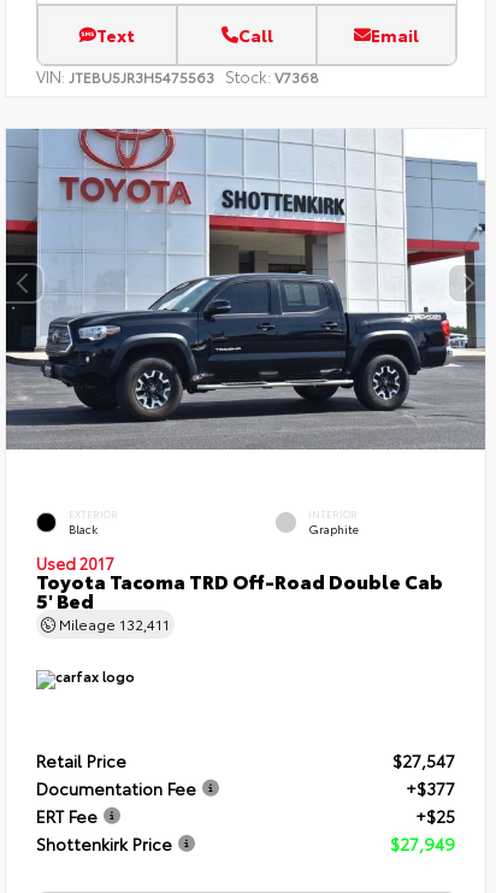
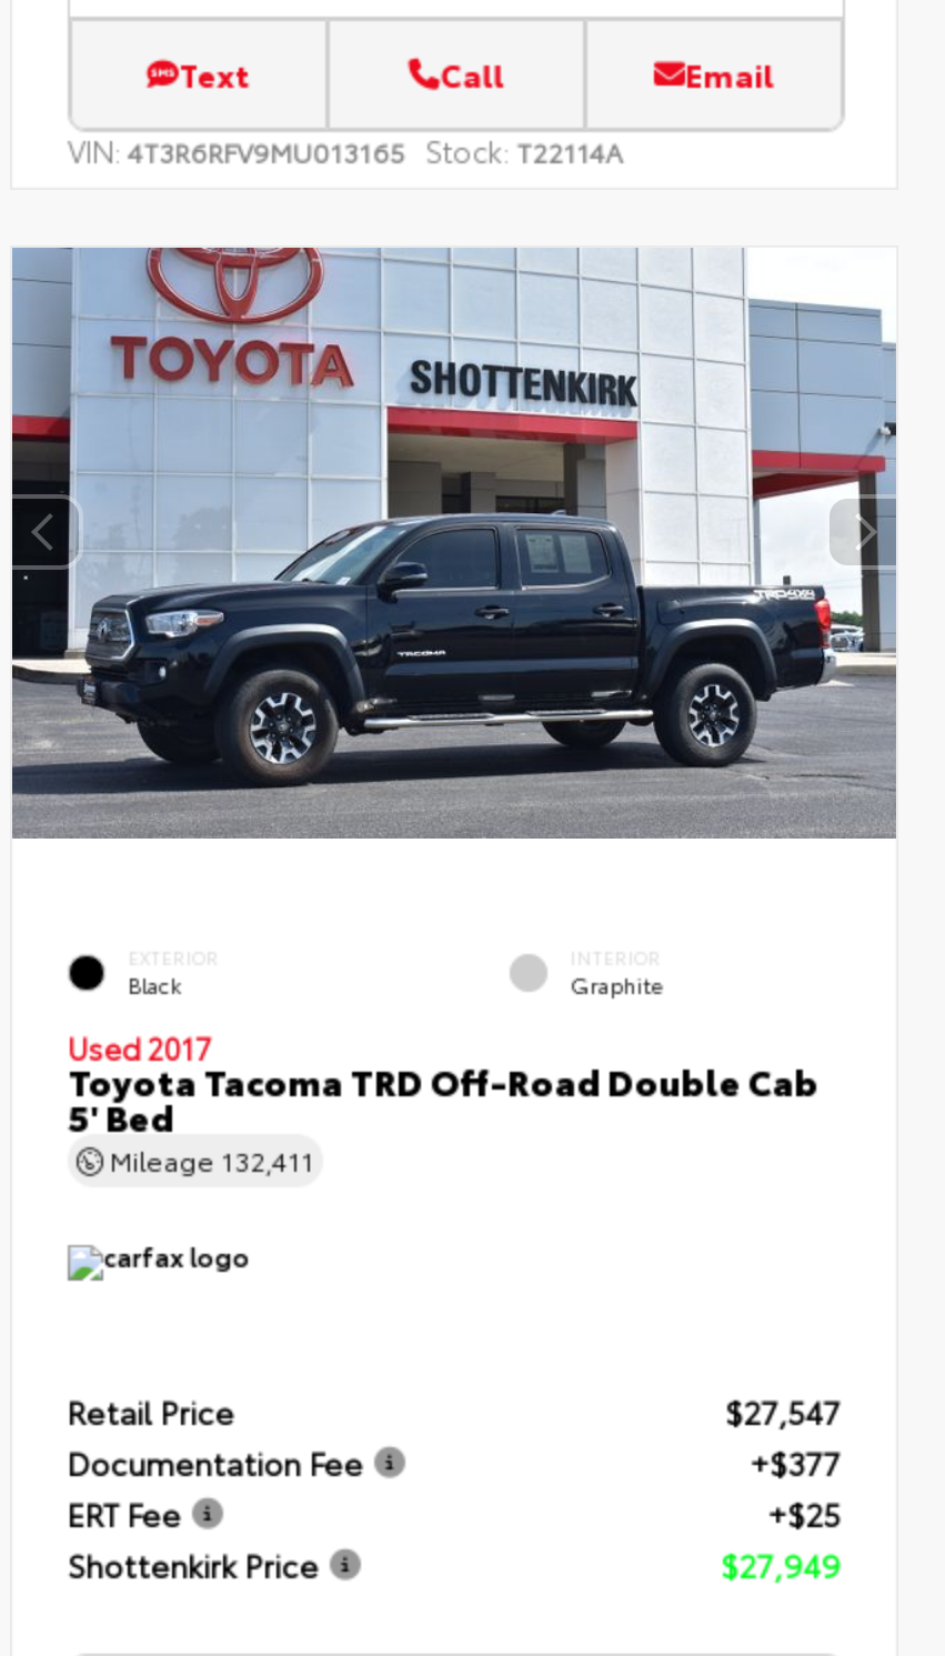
- VIN:JTEBU5JR3H5475563 Stock:V7368
+ VIN:4T3R6RFV9MU013165 Stock:T22114A
